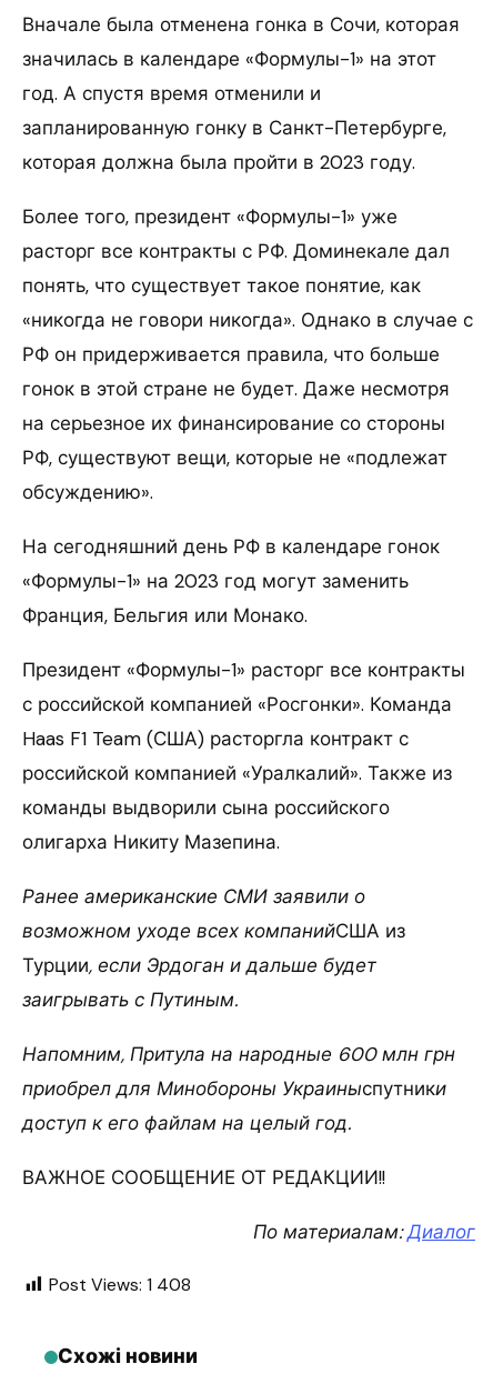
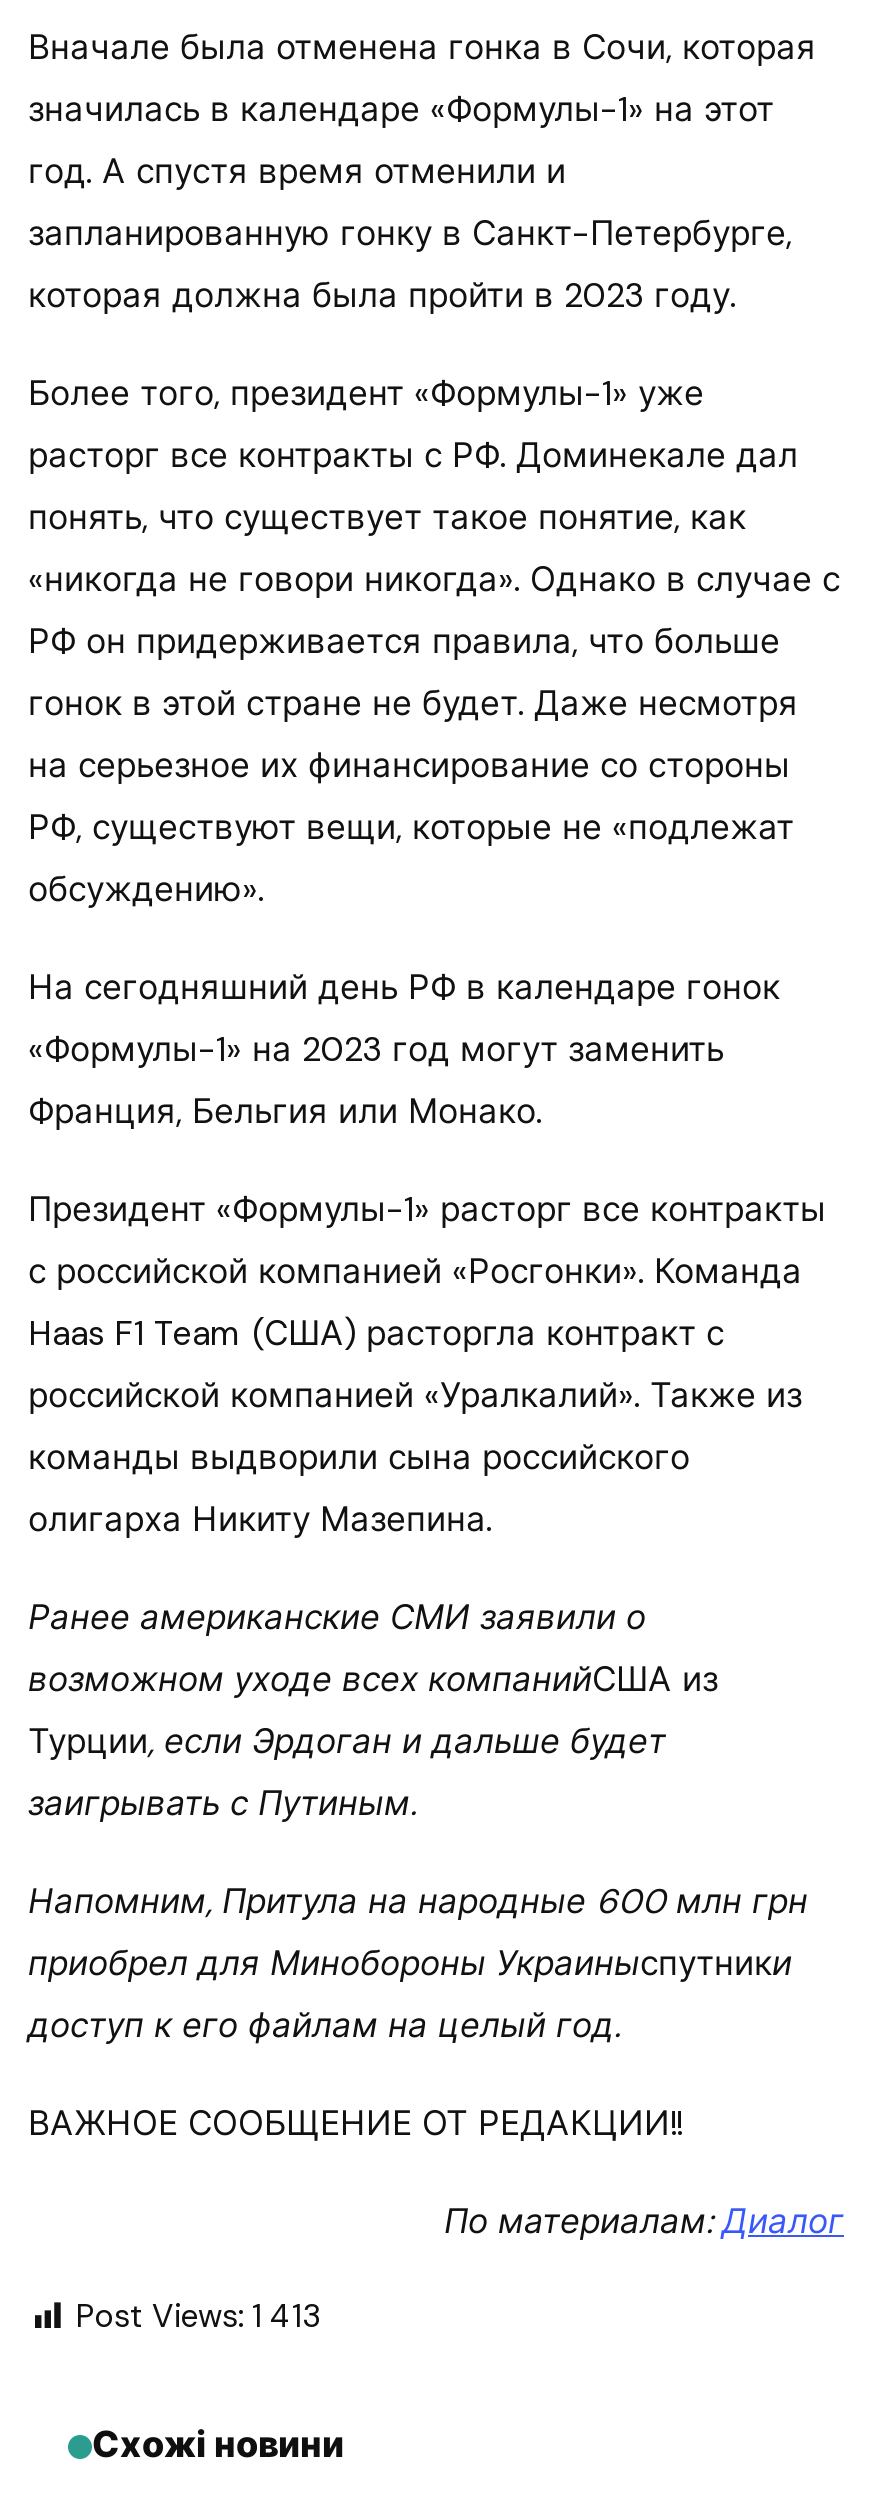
- Post Views: 1 408
+ Post Views: 1 413
